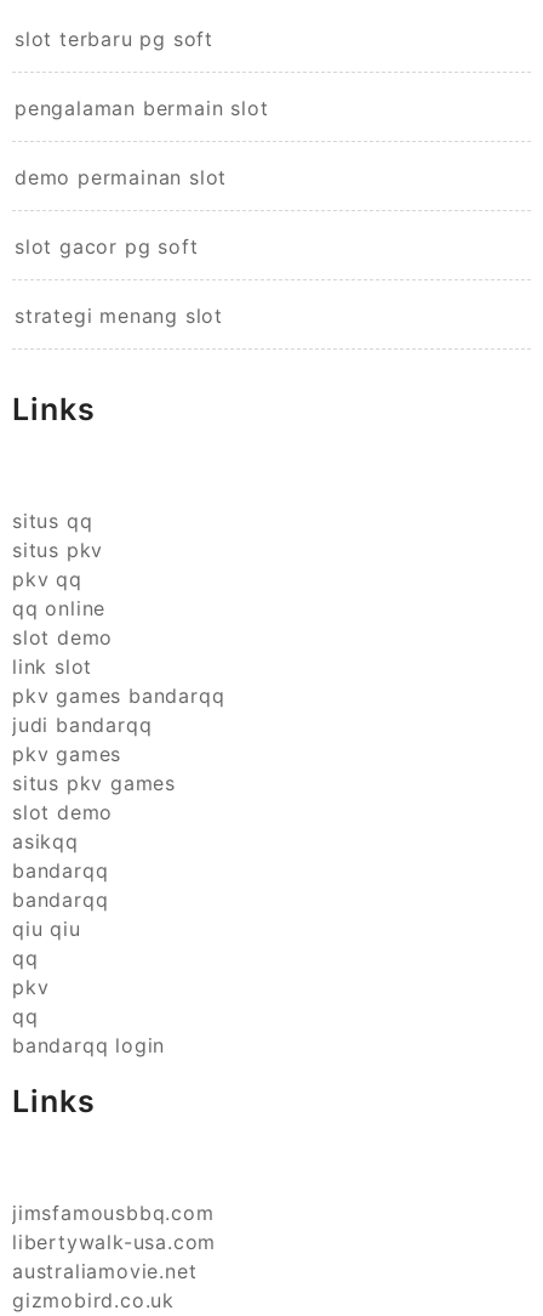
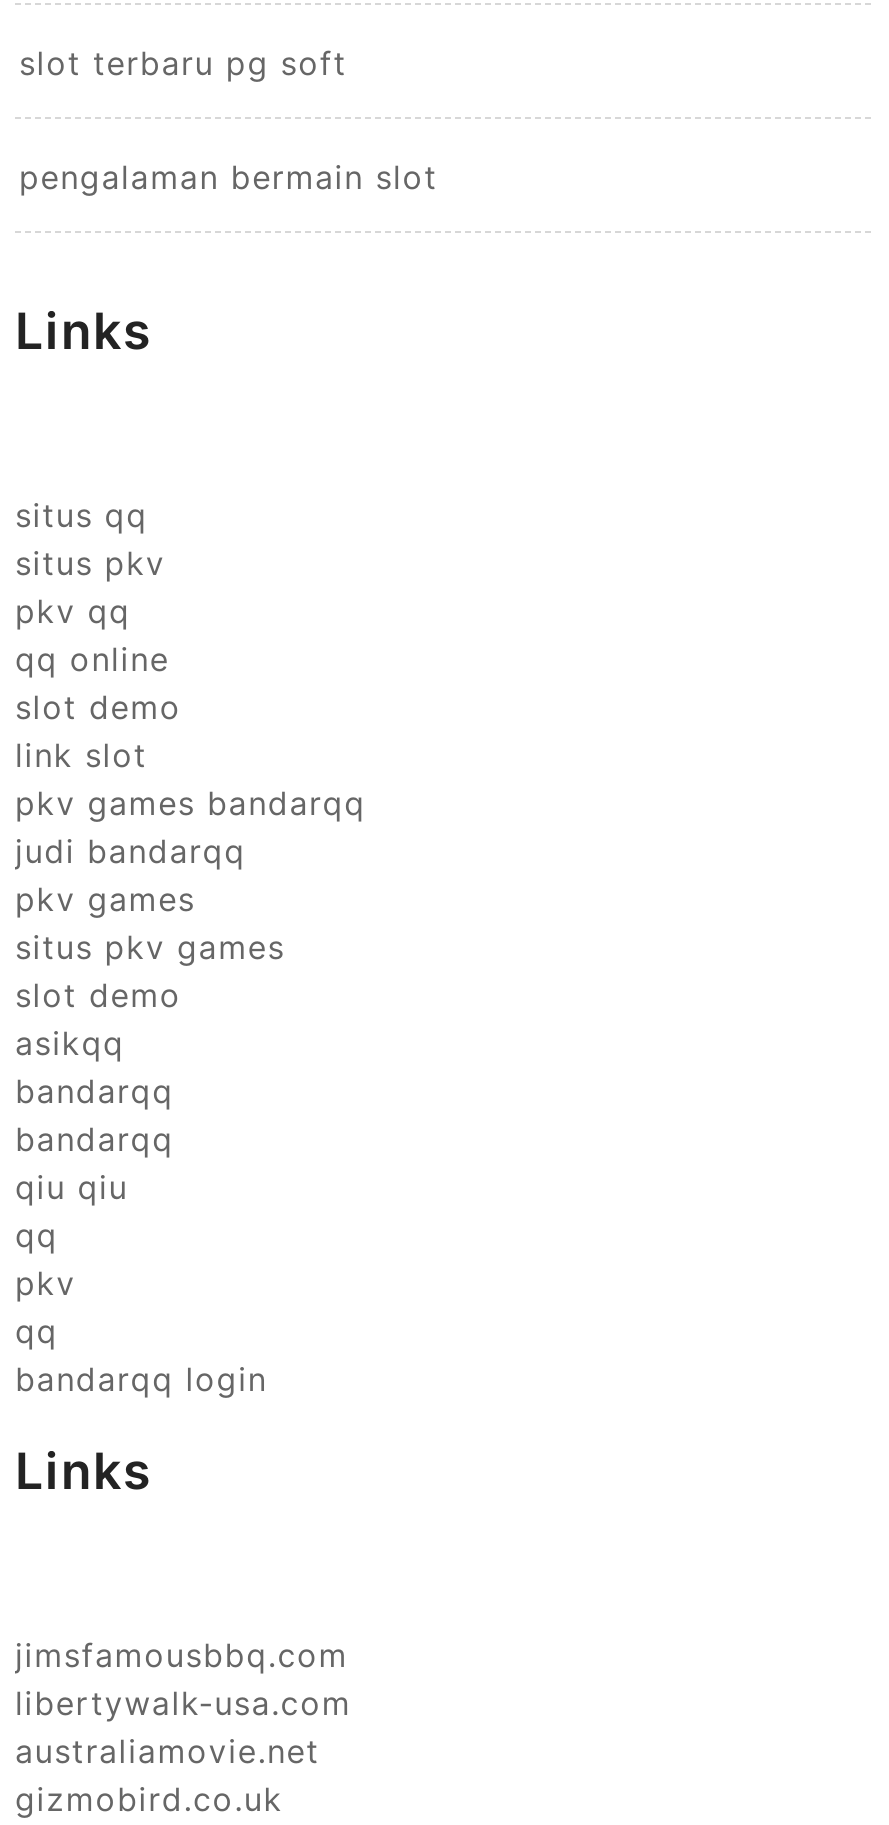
- demo permainan slot
- slot gacor pg soft
- strategi menang slot
